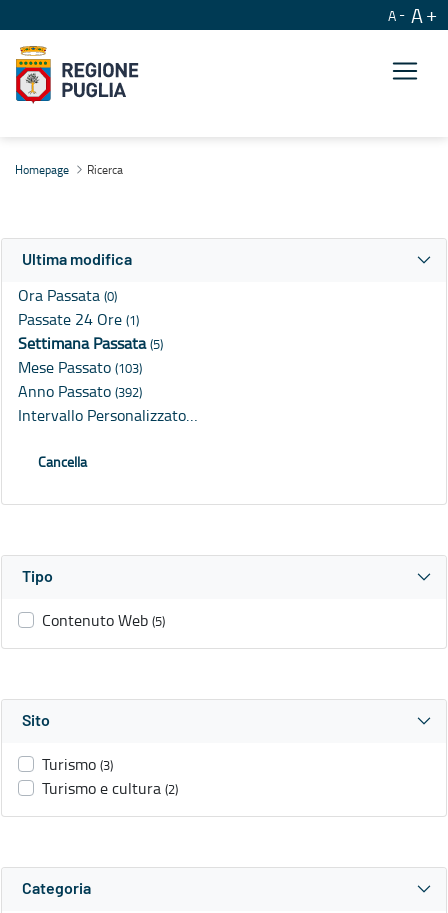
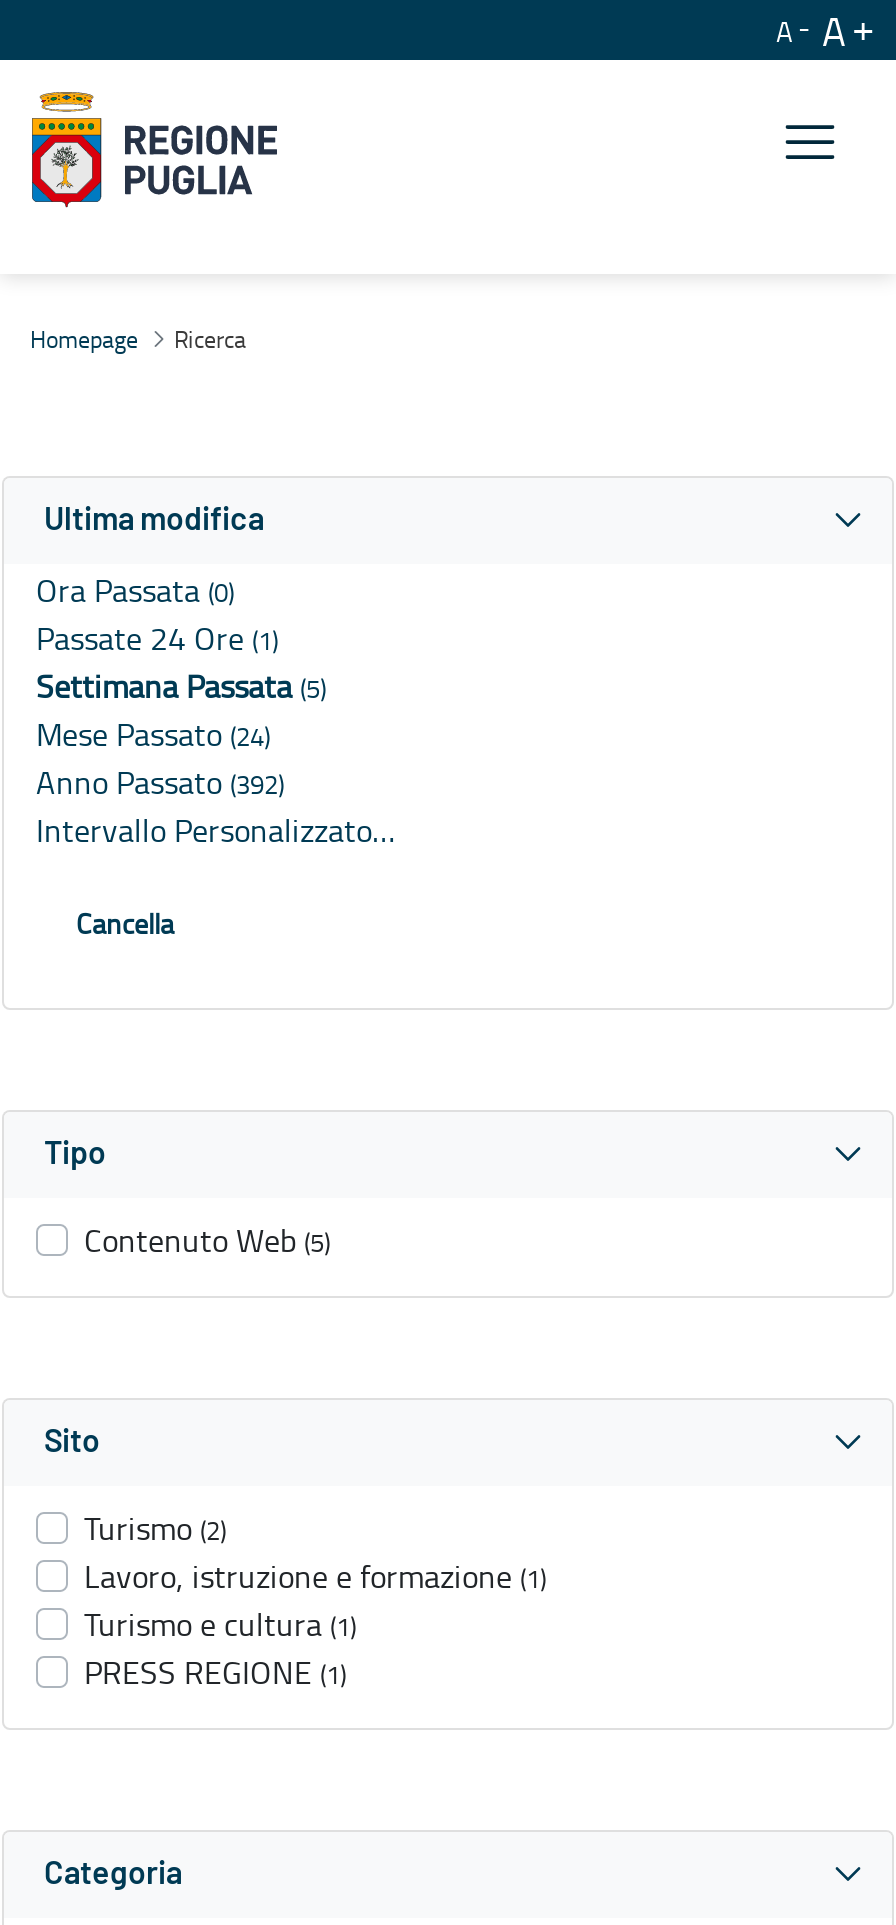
- Mese Passato (103)
+ Mese Passato (24)

- Turismo (3)
- Turismo e cultura (2)
+ Turismo (2)
+ Lavoro, istruzione e formazione (1)
+ Turismo e cultura (1)
+ PRESS REGIONE (1)
